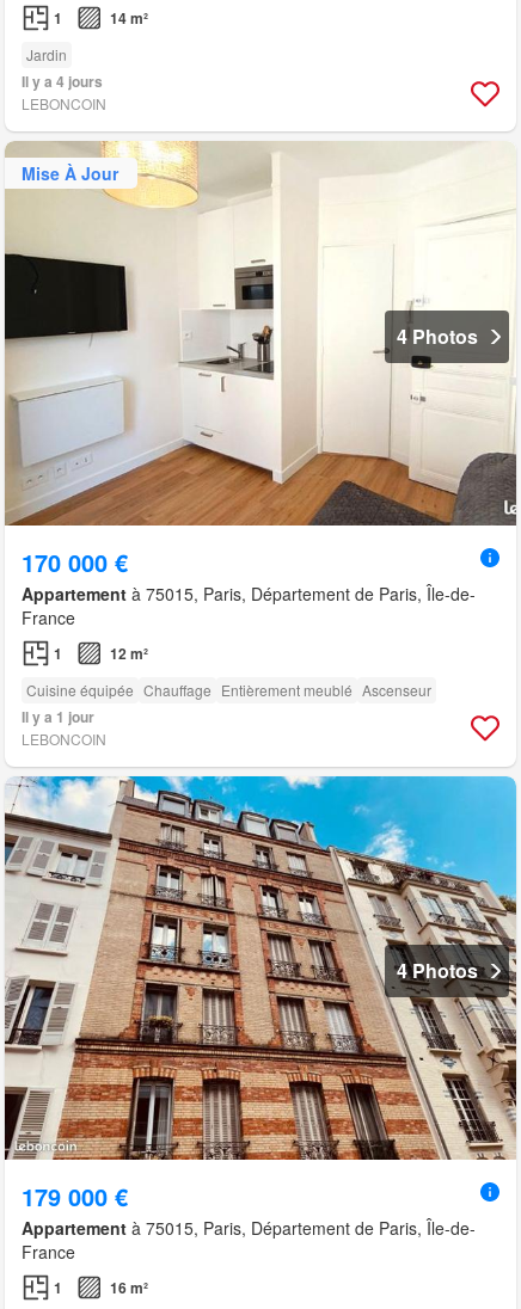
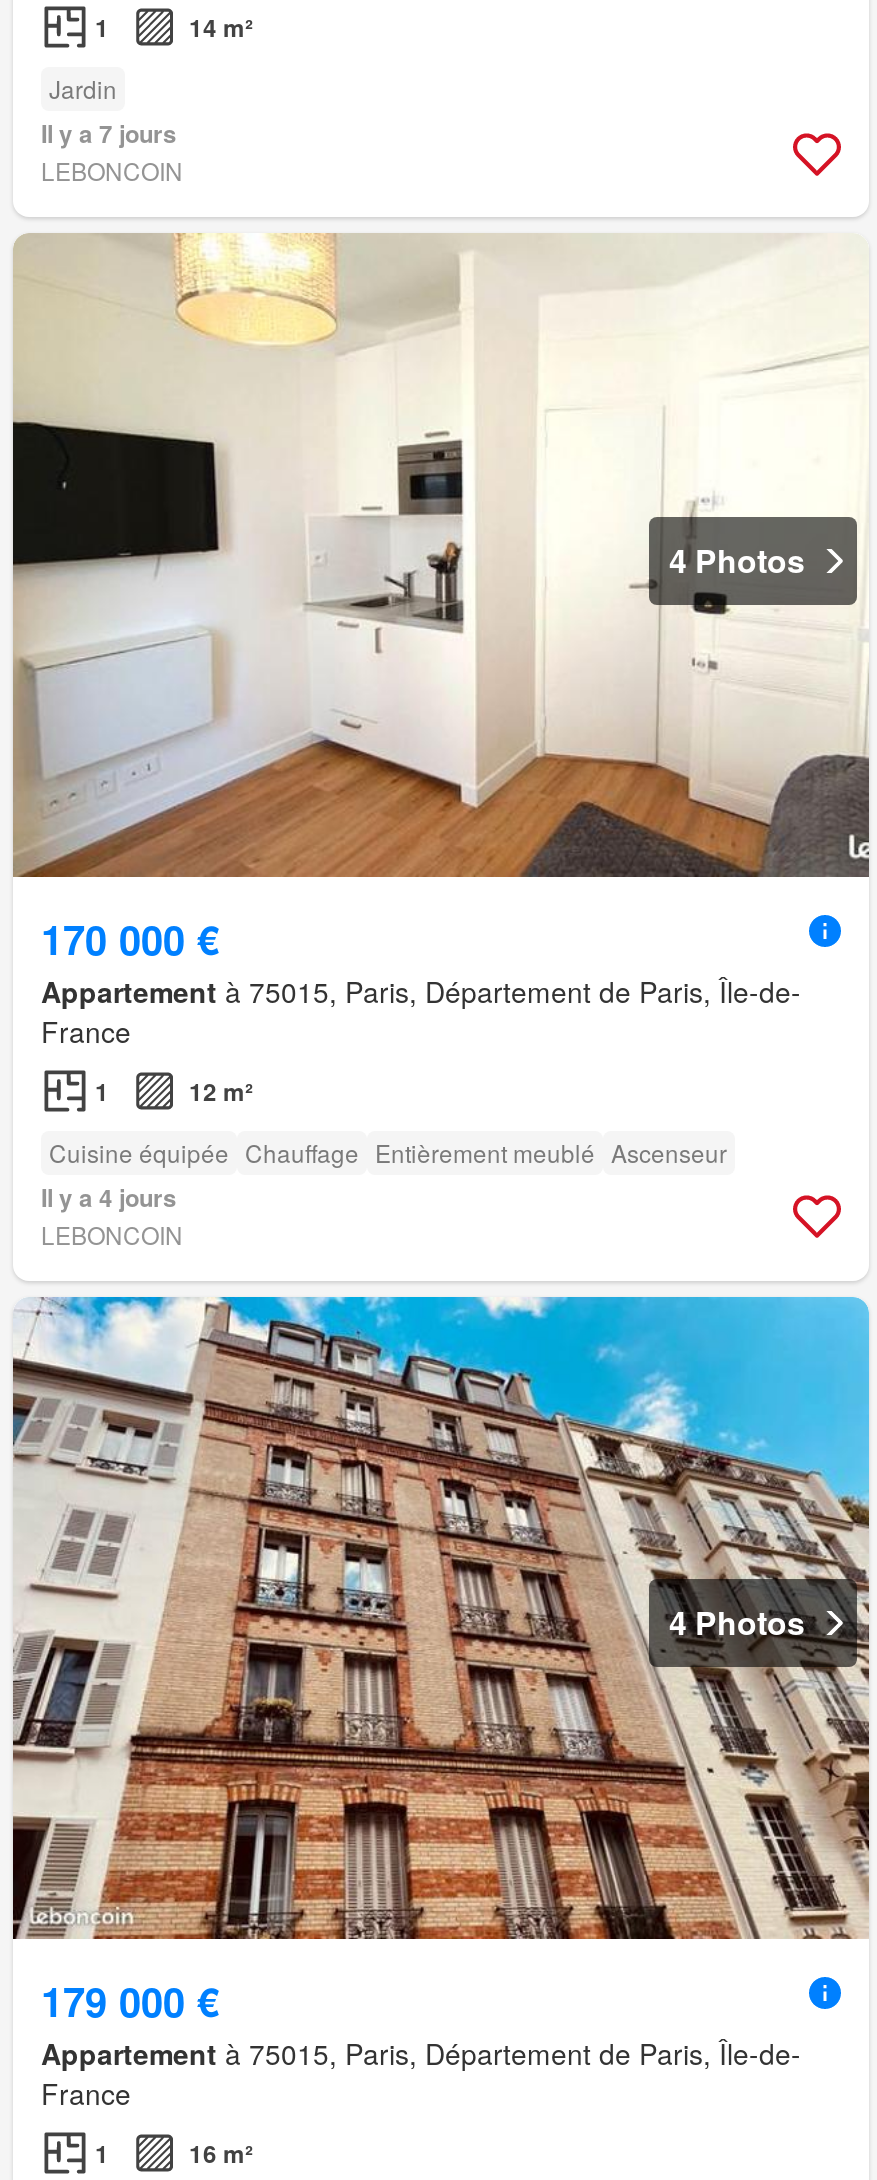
- Il y a 4 jours
+ Il y a 7 jours

- Mise À Jour

- Il y a 1 jour
+ Il y a 4 jours
